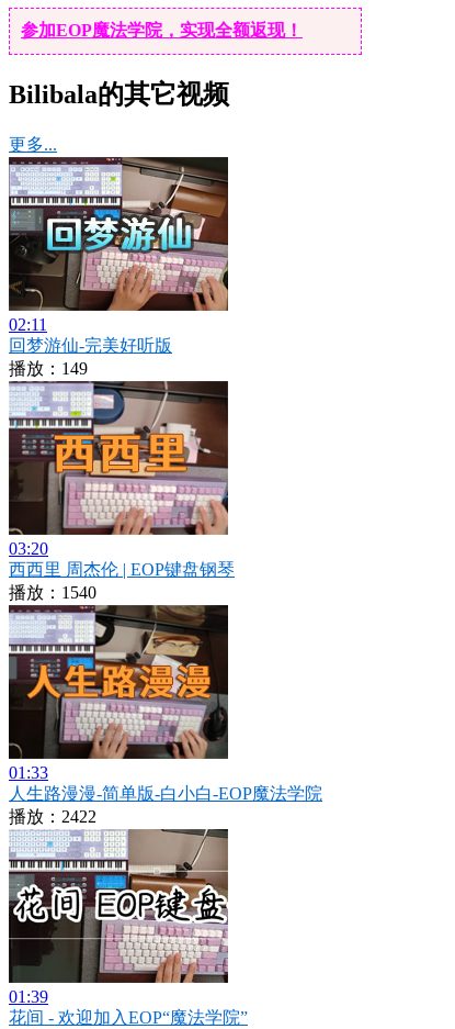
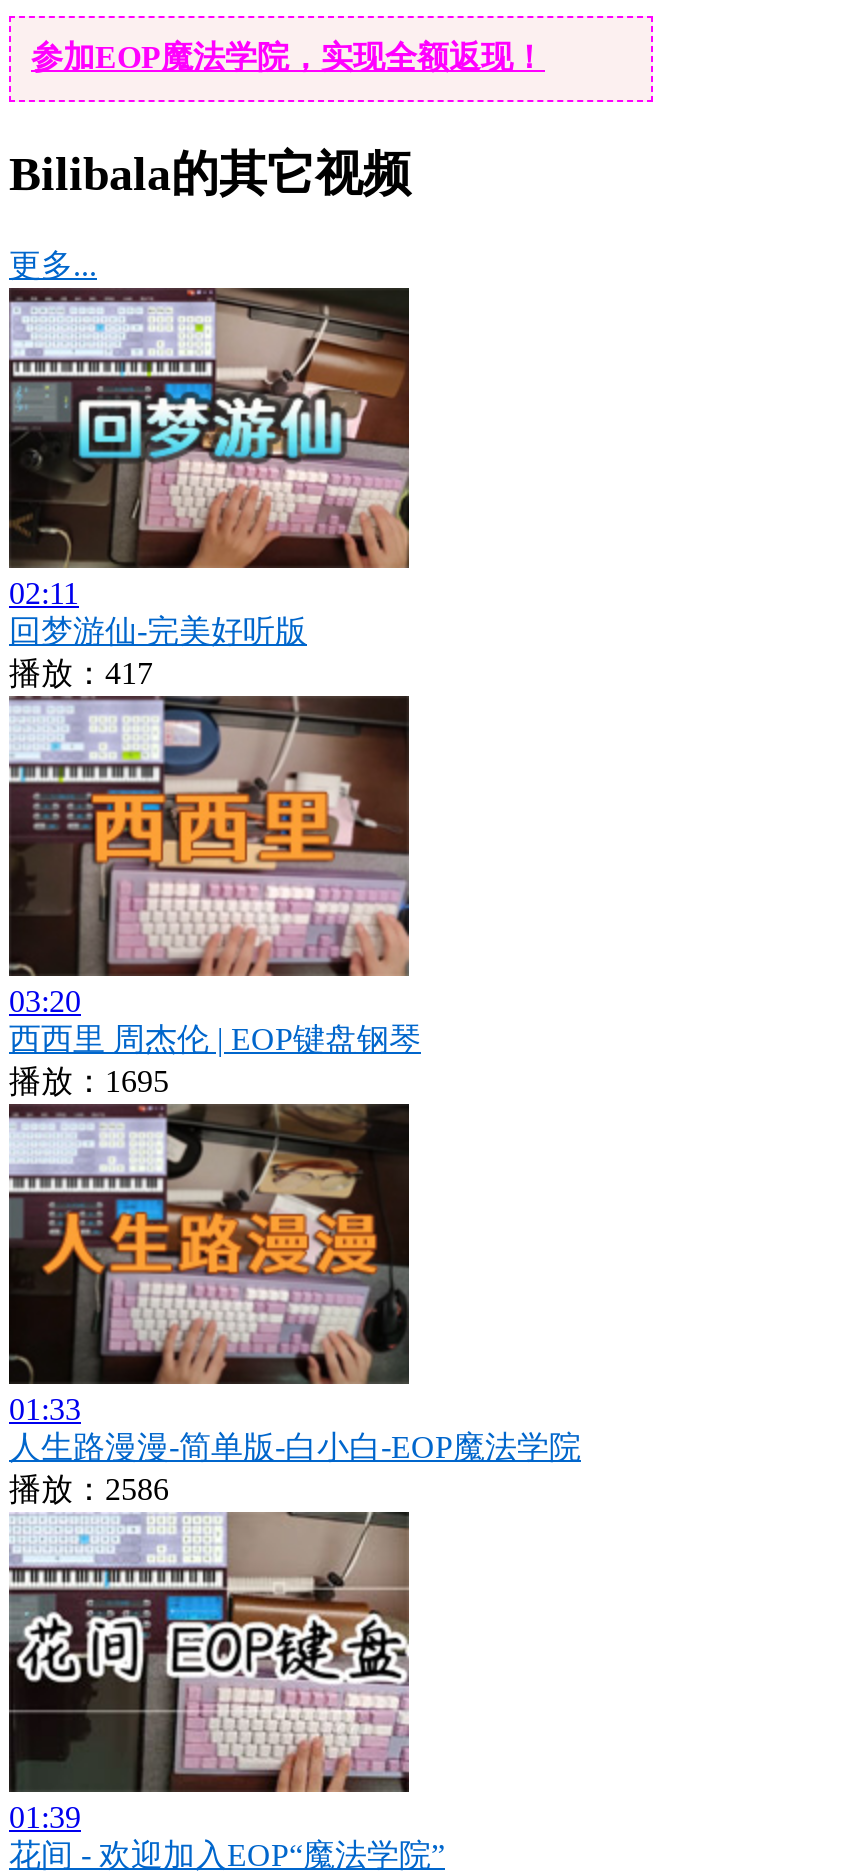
- 播放：149
+ 播放：417

- 播放：1540
+ 播放：1695

- 播放：2422
+ 播放：2586
